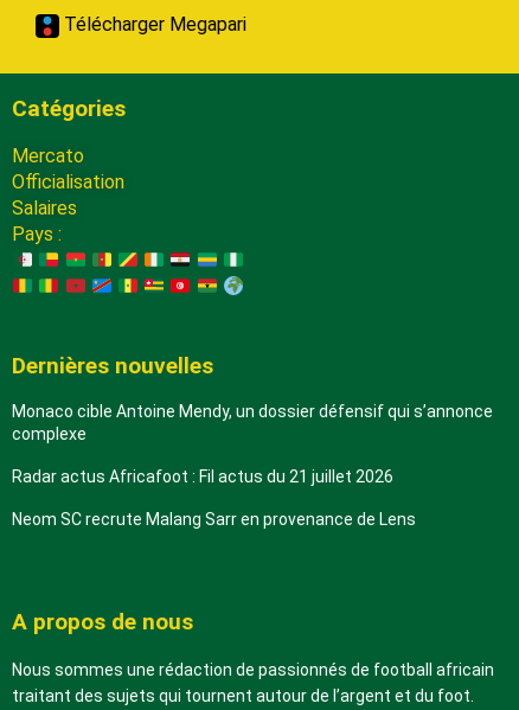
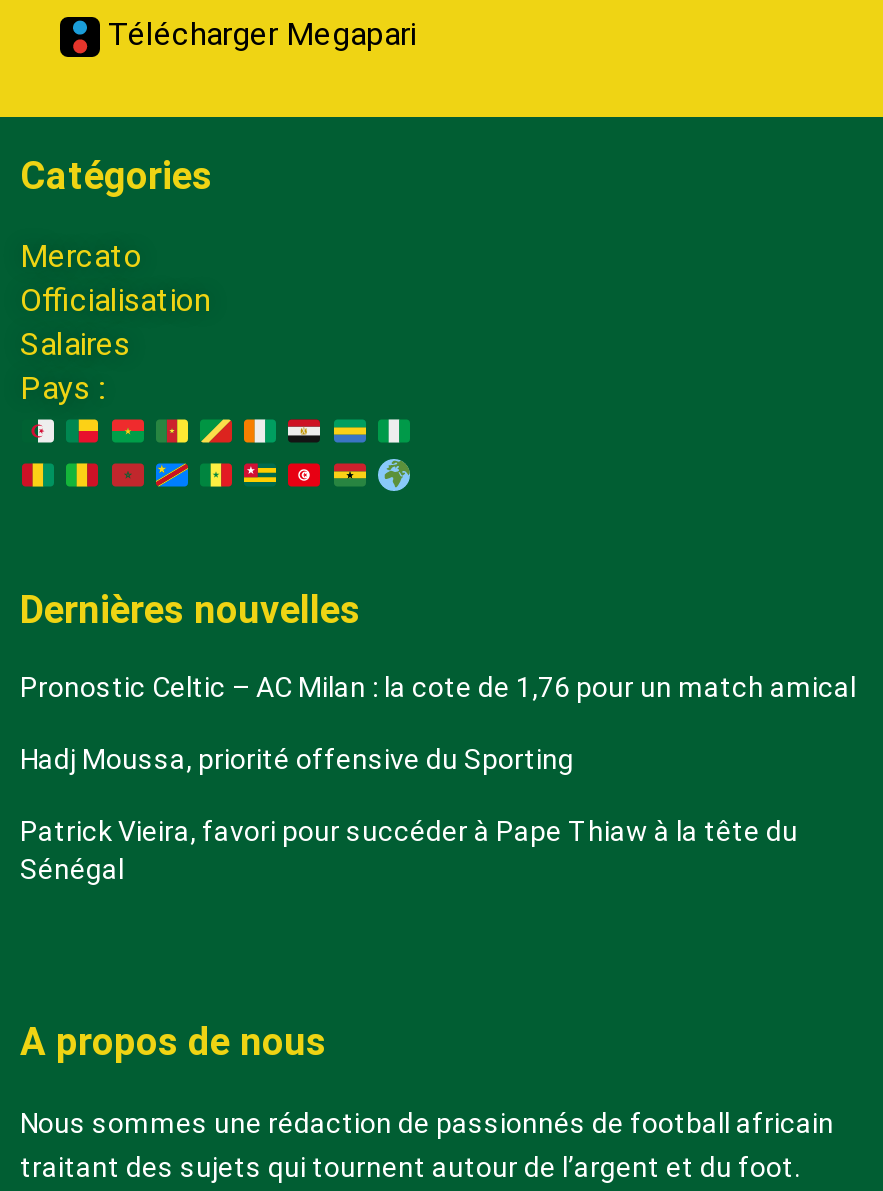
- Monaco cible Antoine Mendy, un dossier défensif qui s’annonce
- complexe
+ Pronostic Celtic – AC Milan : la cote de 1,76 pour un match amical

- Radar actus Africafoot : Fil actus du 21 juillet 2026
+ Hadj Moussa, priorité offensive du Sporting

- Neom SC recrute Malang Sarr en provenance de Lens
+ Patrick Vieira, favori pour succéder à Pape Thiaw à la tête du
+ Sénégal
